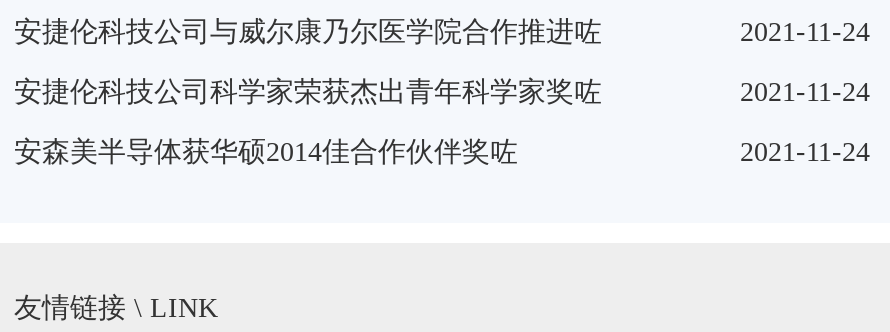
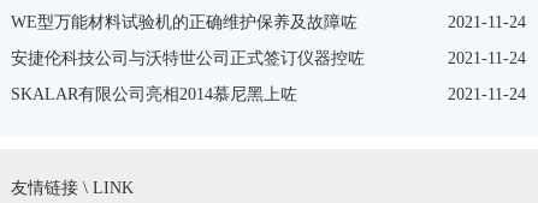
- 安捷伦科技公司与威尔康乃尔医学院合作推进咗
+ WE型万能材料试验机的正确维护保养及故障咗

- 安捷伦科技公司科学家荣获杰出青年科学家奖咗
+ 安捷伦科技公司与沃特世公司正式签订仪器控咗

- 安森美半导体获华硕2014佳合作伙伴奖咗
+ SKALAR有限公司亮相2014慕尼黑上咗
